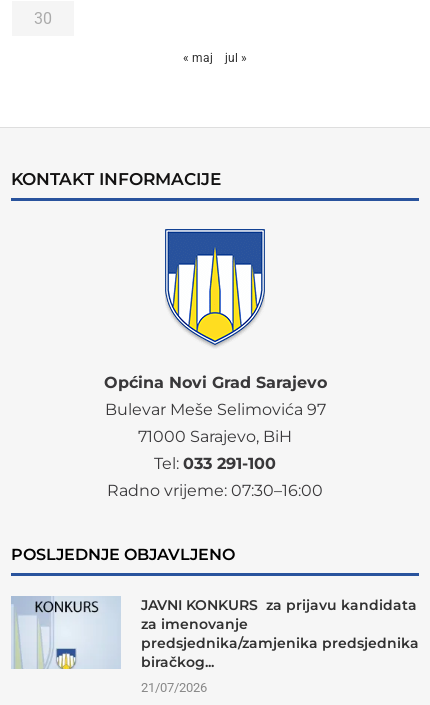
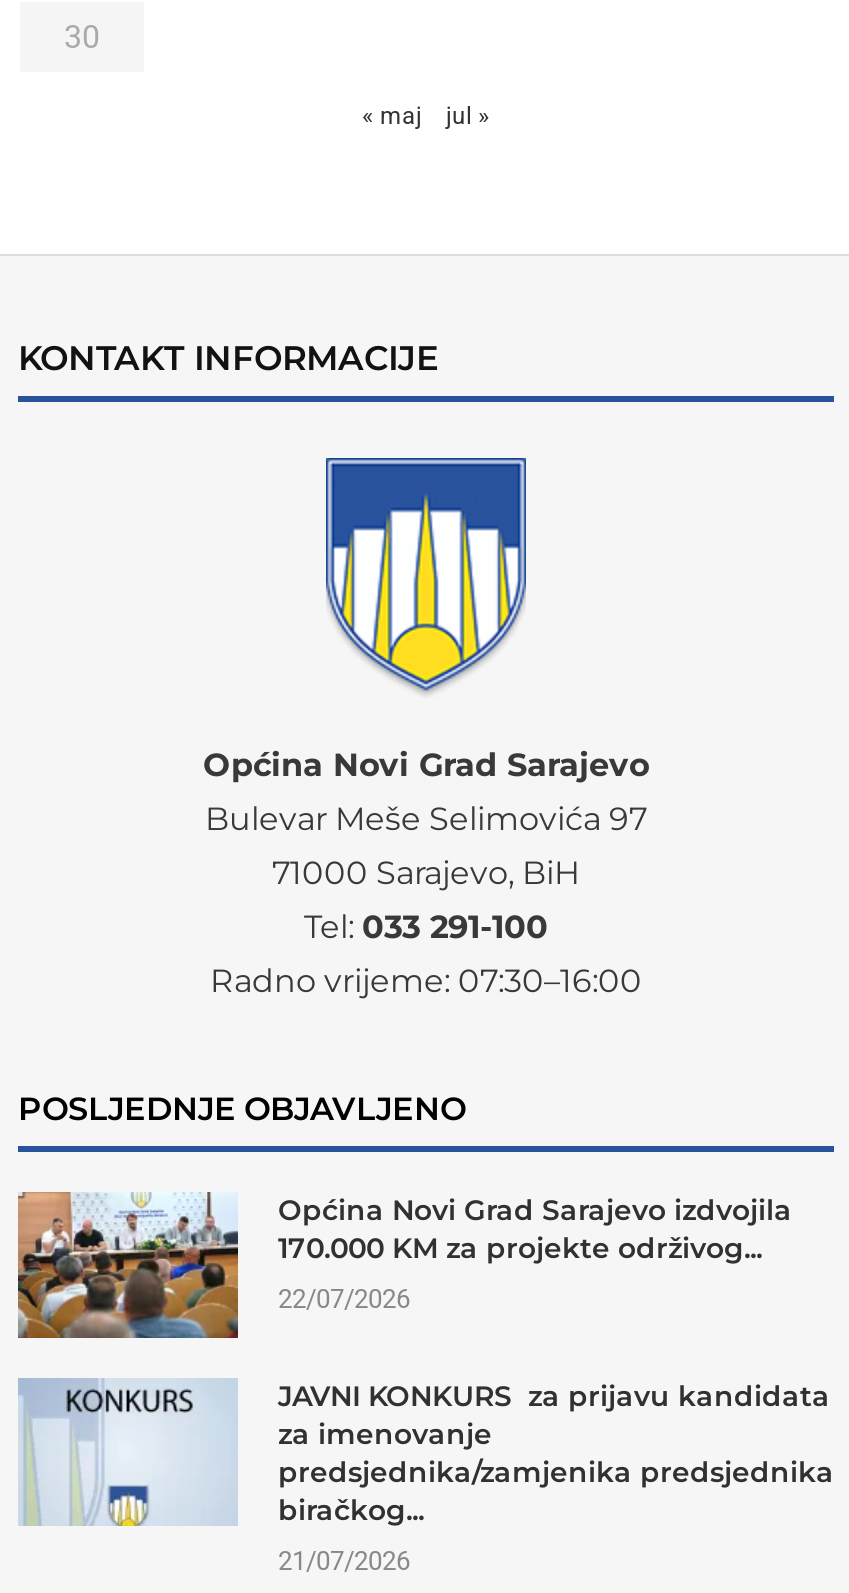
+ [image]
+ Općina Novi Grad Sarajevo izdvojila
+ 170.000 KM za projekte održivog...
+ 22/07/2026
